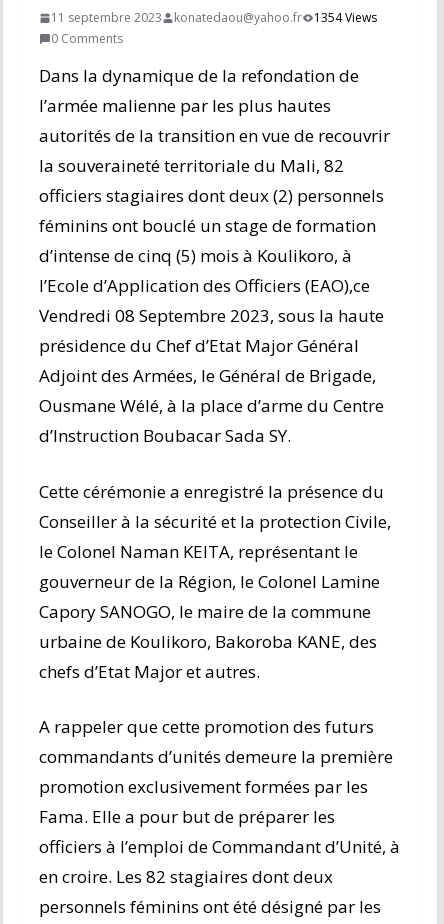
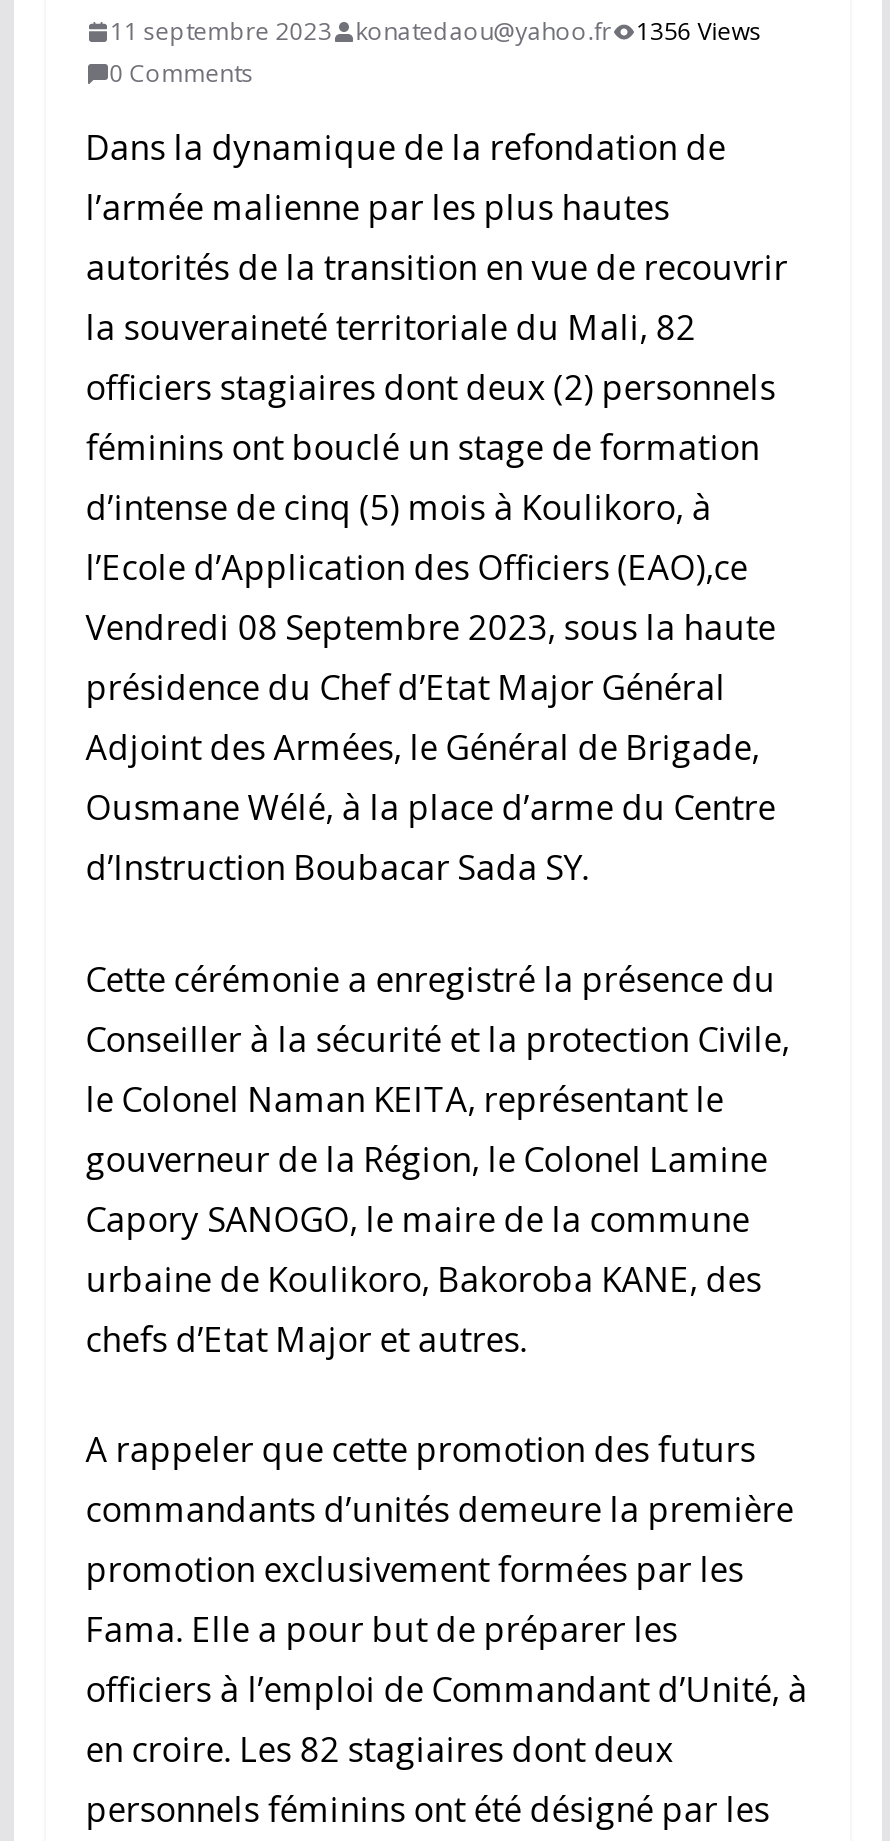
- 11 septembre 2023 konatedaou@yahoo.fr 1354 Views
+ 11 septembre 2023 konatedaou@yahoo.fr 1356 Views
